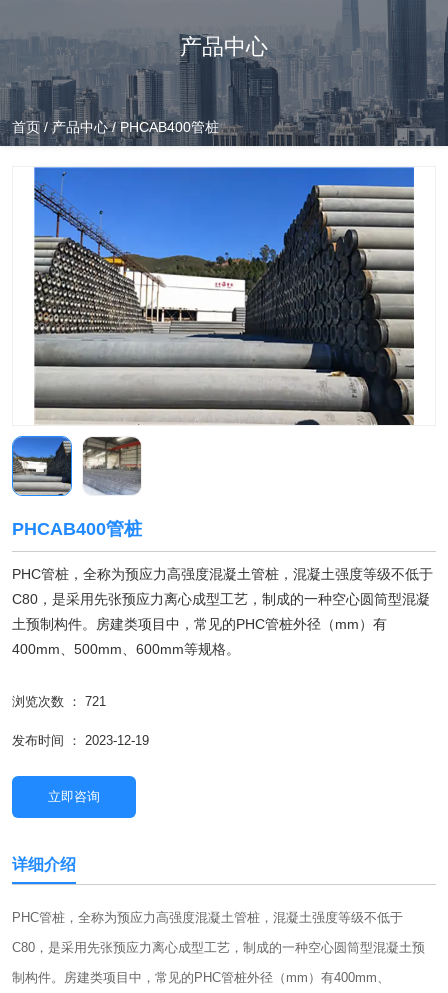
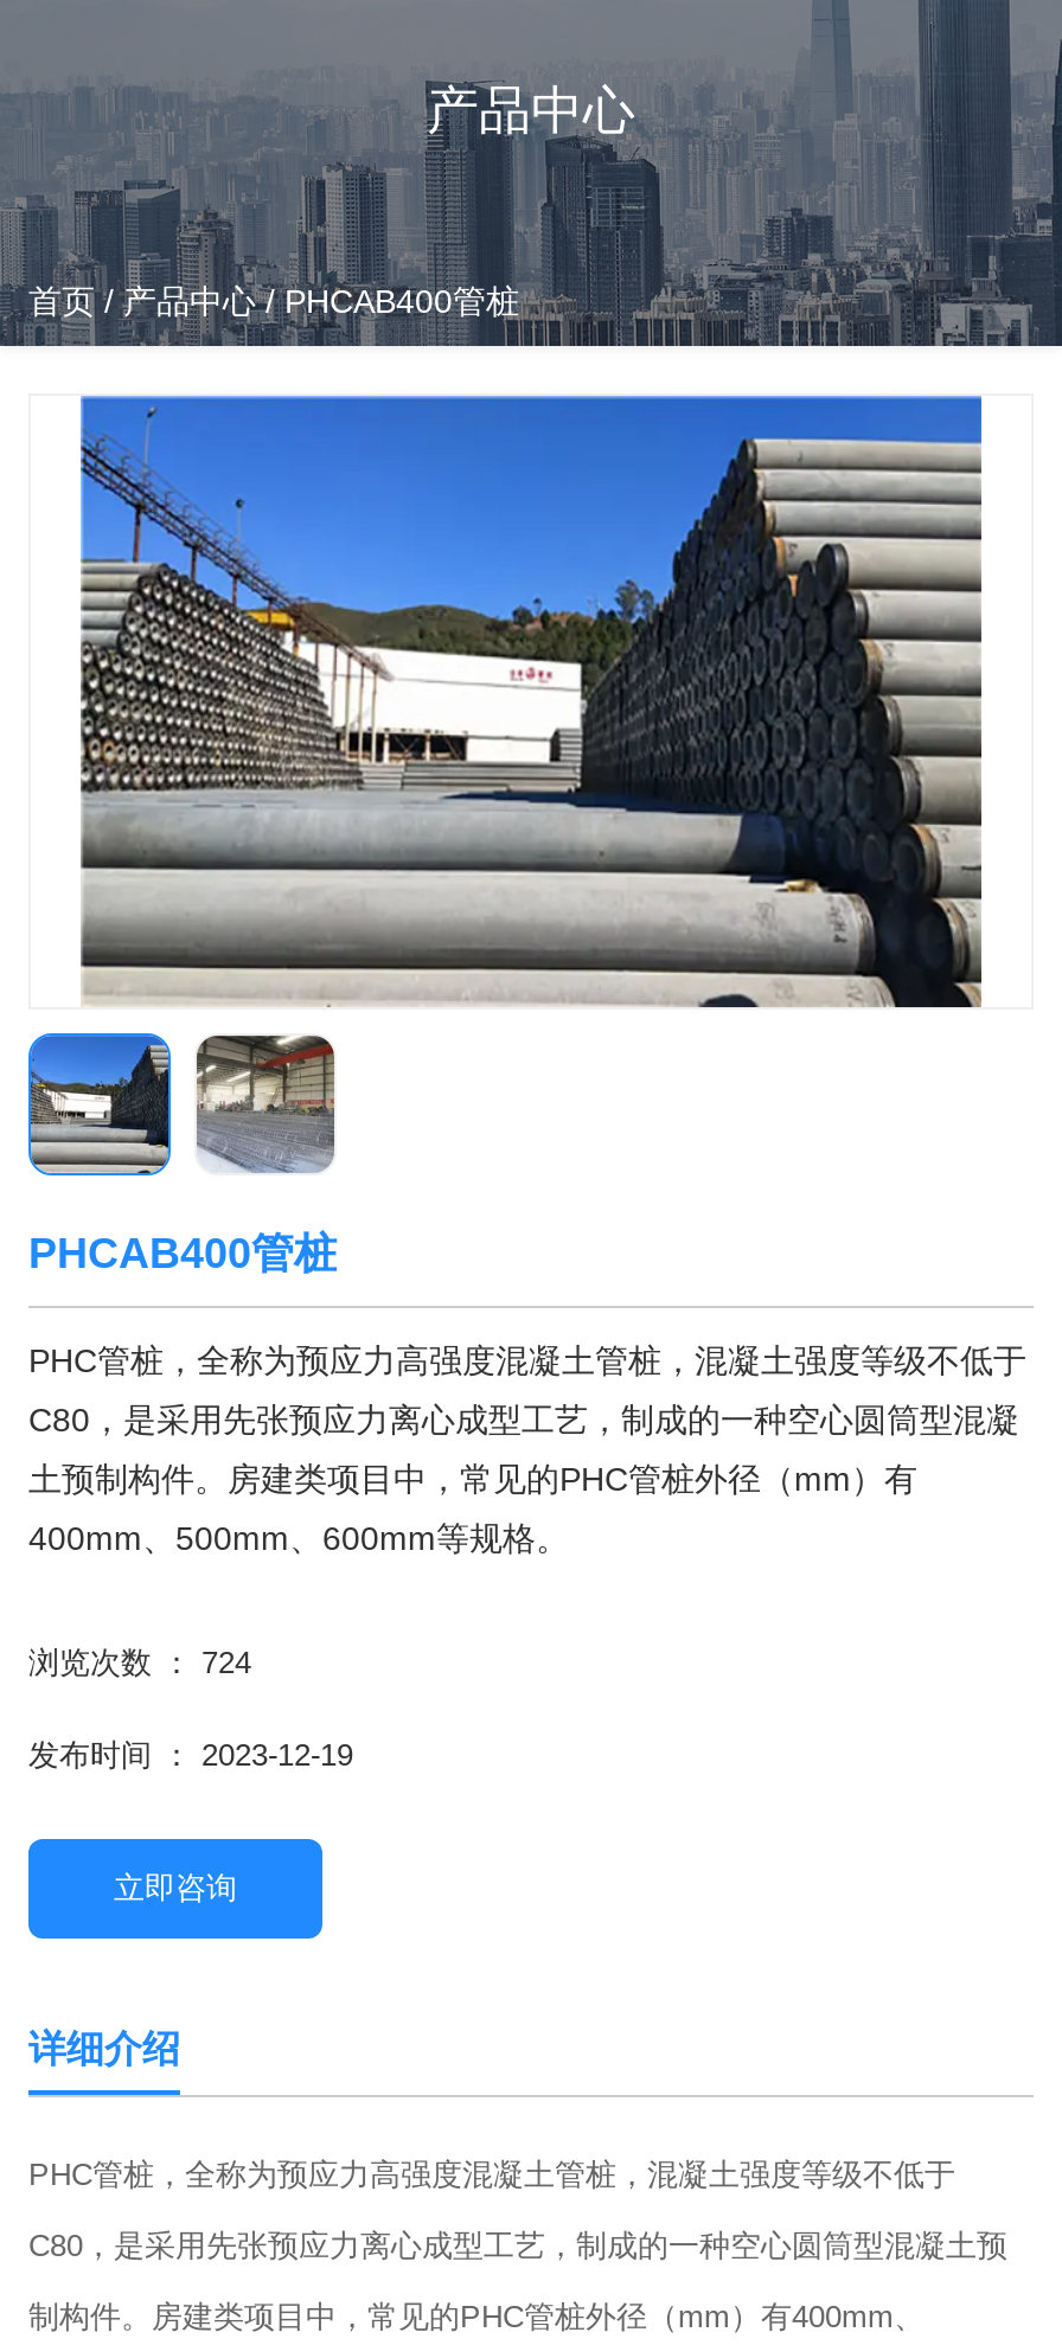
- 浏览次数 ：721
+ 浏览次数 ：724
